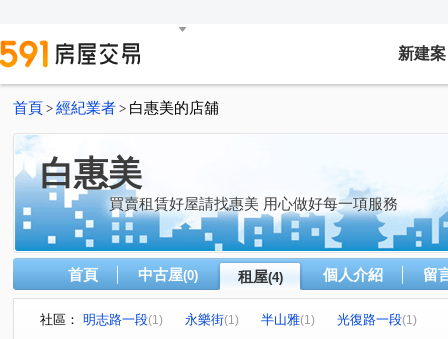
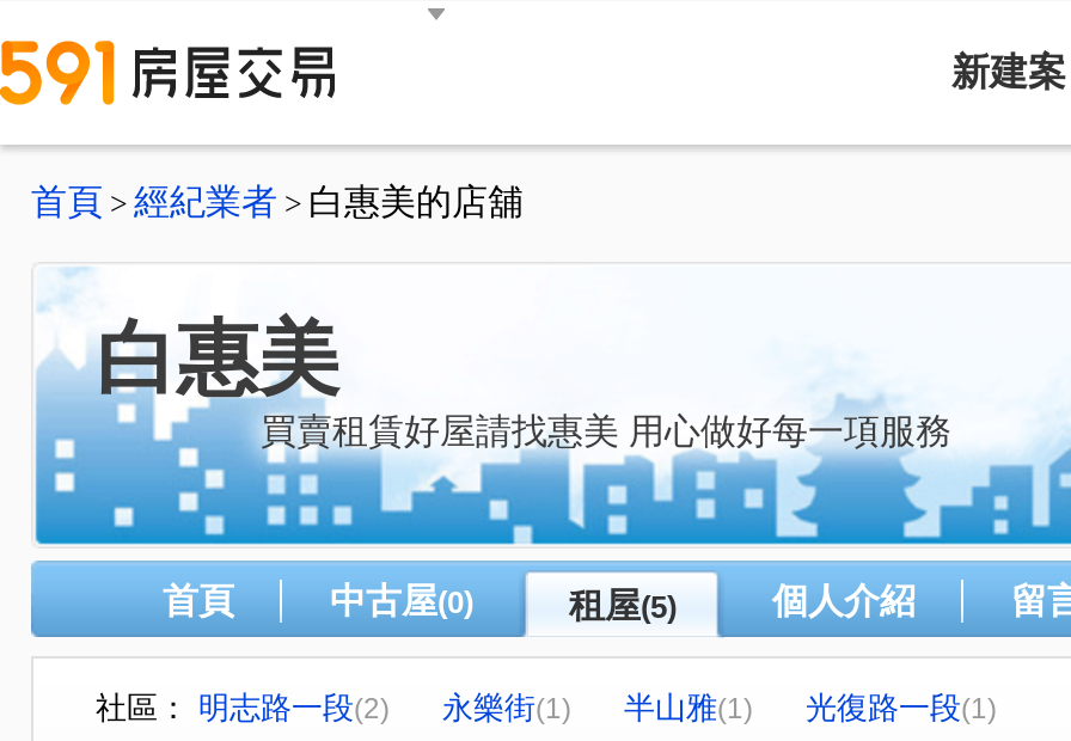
- 租屋(4)
+ 租屋(5)

- 社區： 明志路一段(1)
+ 社區： 明志路一段(2)
